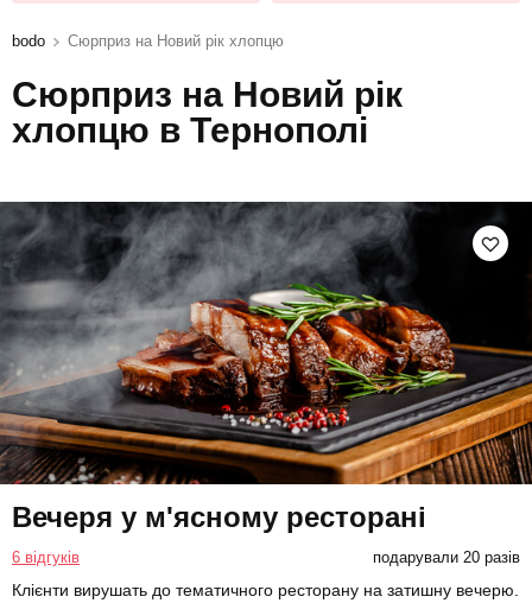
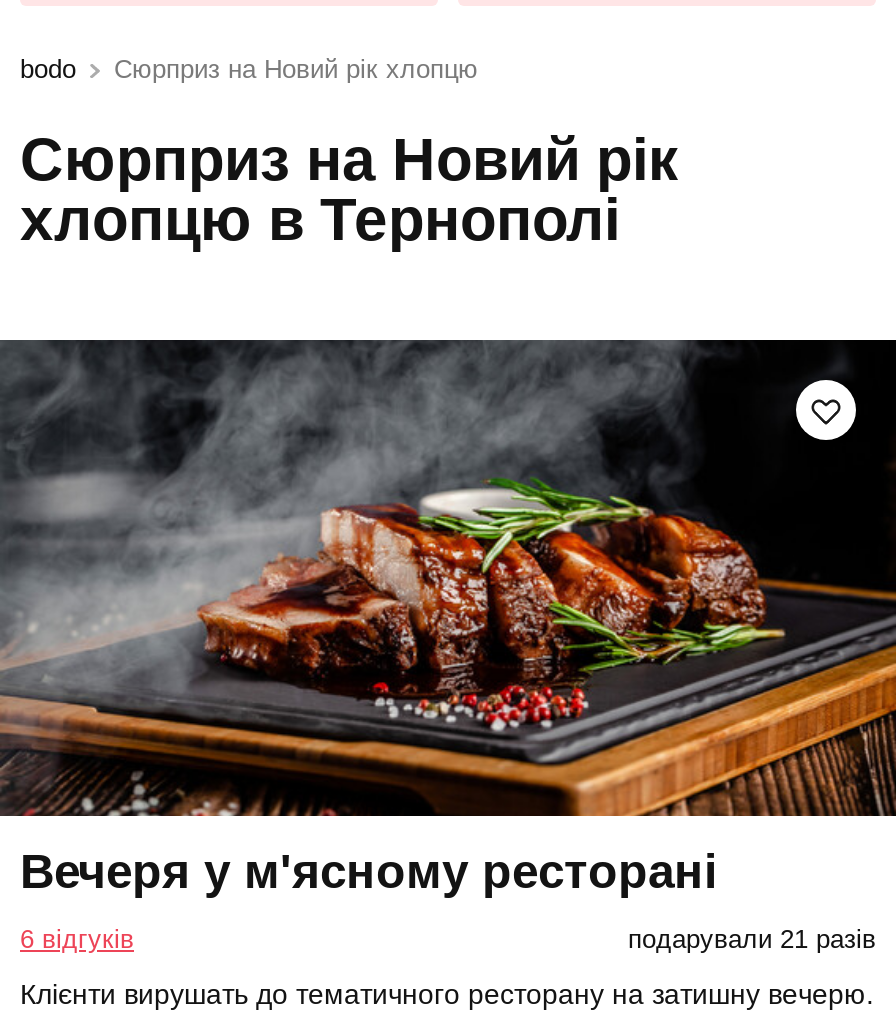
- подарували 20 разів
+ подарували 21 разів
